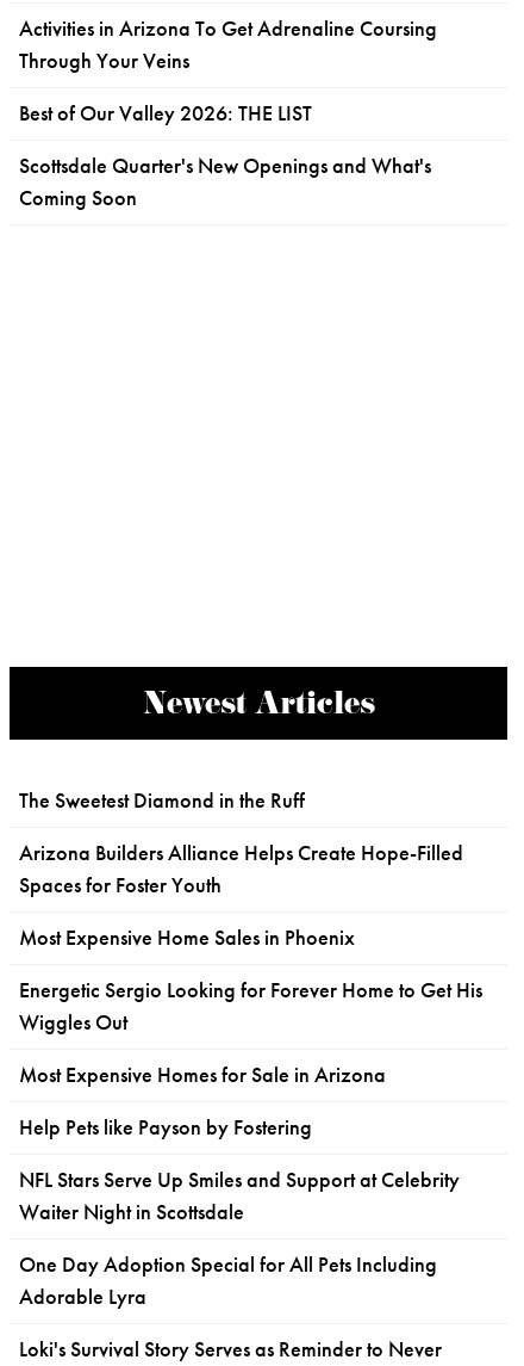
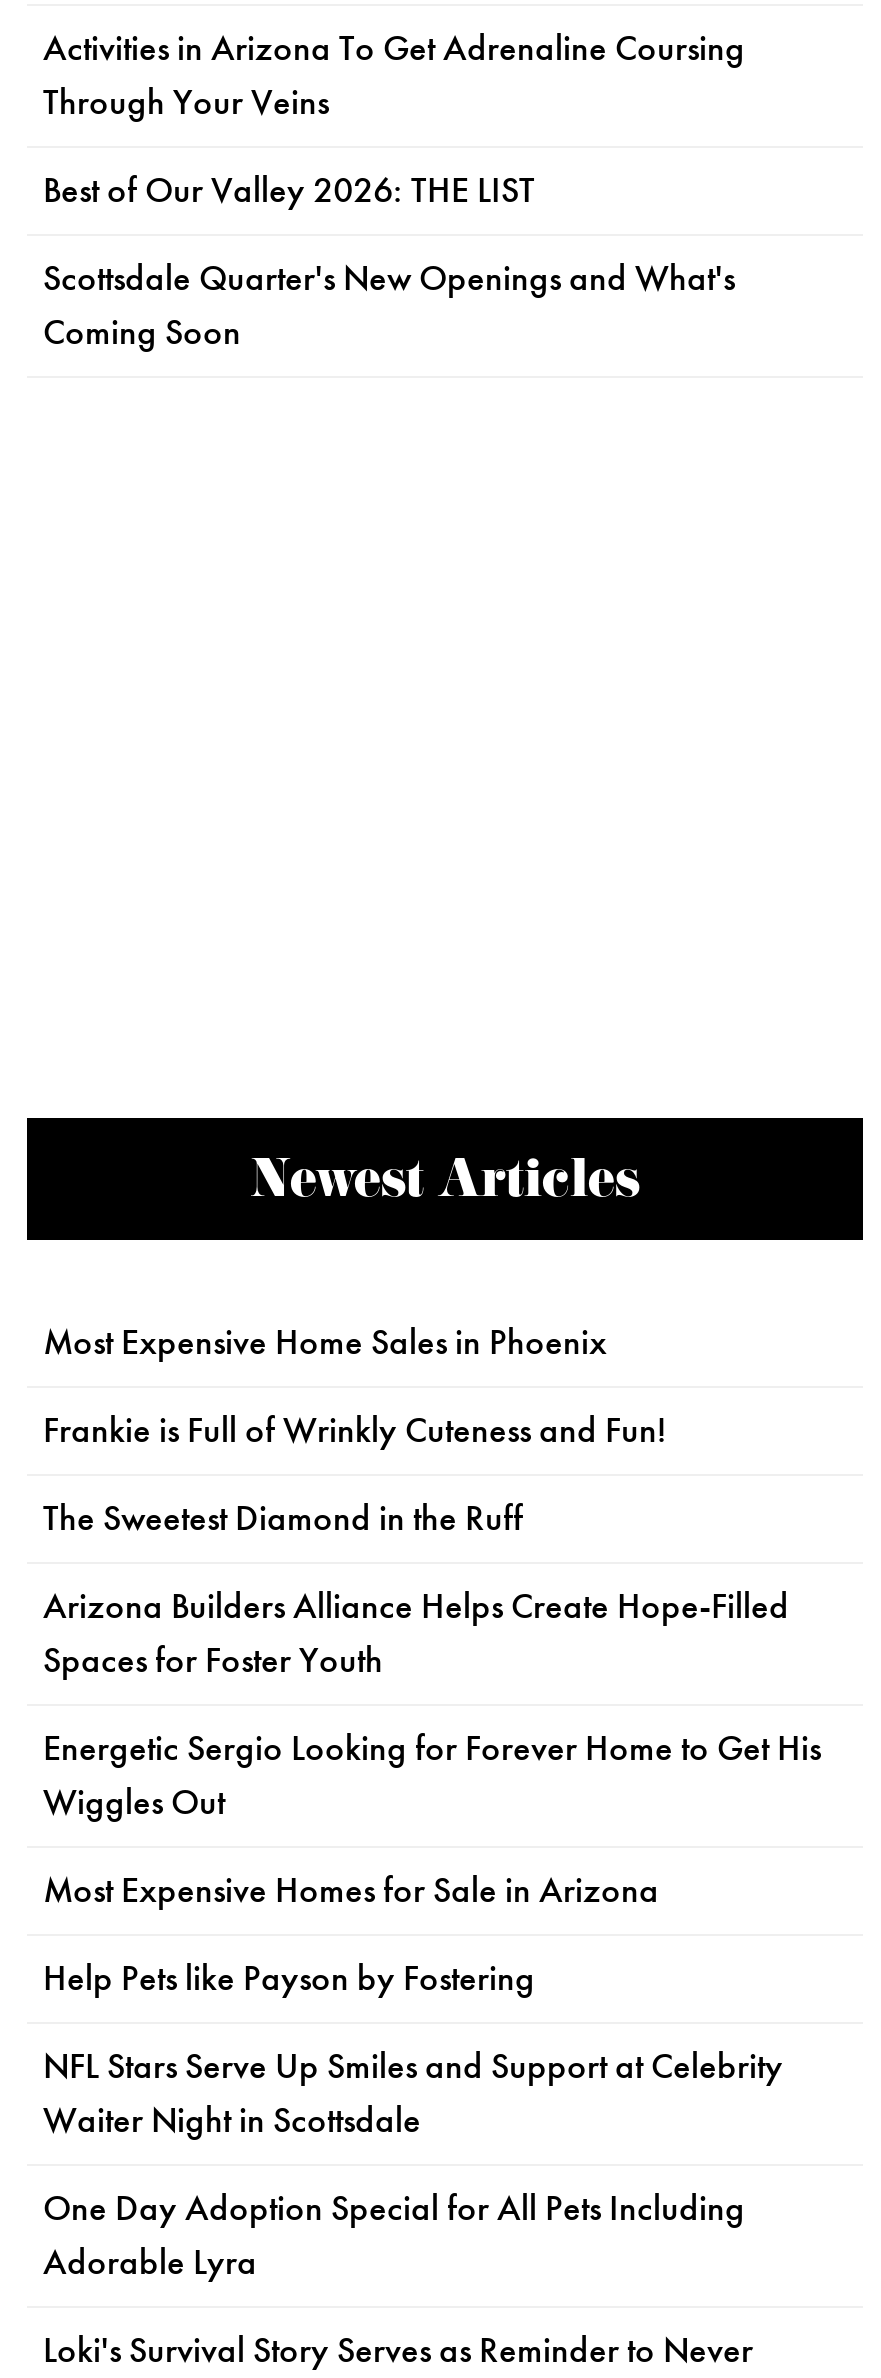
+ Frankie is Full of Wrinkly Cuteness and Fun!

moved down: The Sweetest Diamond in the Ruff | Arizona Builders Alliance Helps Create Hope-Filled | Spaces for Foster Youth

moved up: Most Expensive Home Sales in Phoenix
